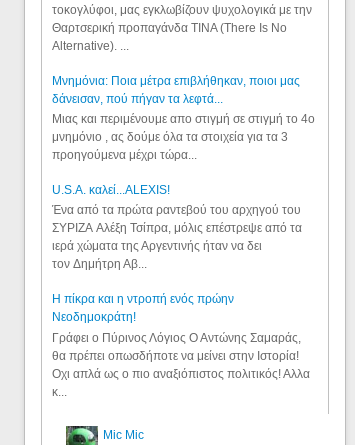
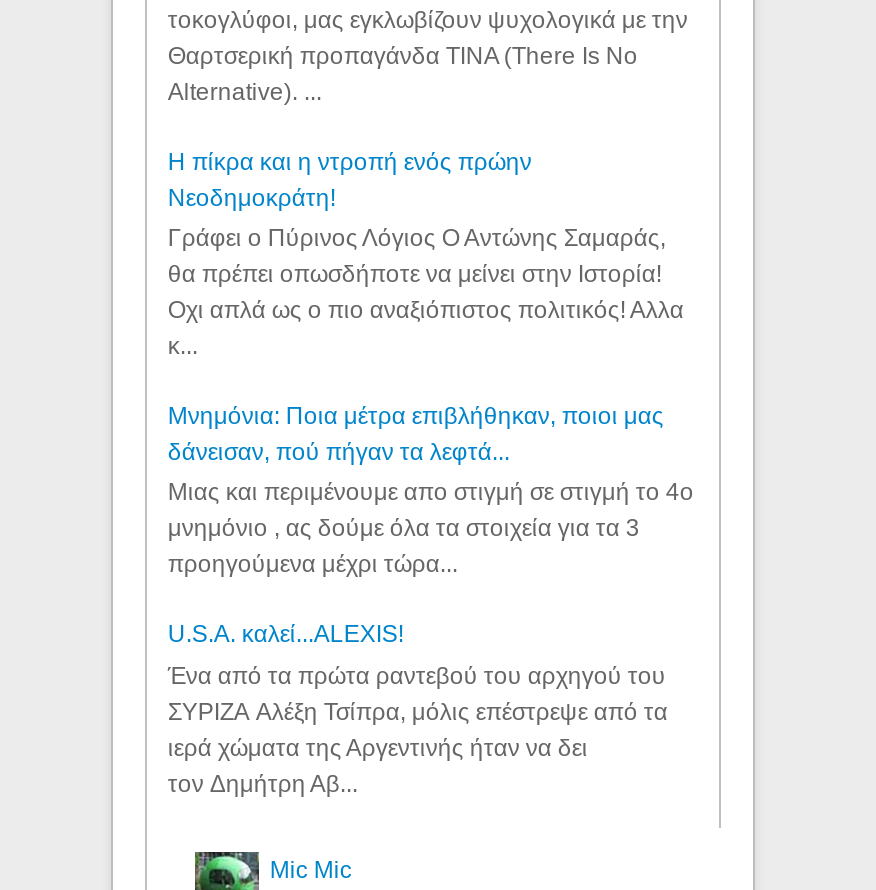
moved down: Μνημόνια: Ποια μέτρα επιβλήθηκαν, ποιοι μας | δάνεισαν, πού πήγαν τα λεφτά... | Μιας και περιμένουμε απο στιγμή σε στιγμή το 4ο | ... | ιερά χώματα της Αργεντινής ήταν να δει | τον Δημήτρη Αβ...

moved up: Η πίκρα και η ντροπή ενός πρώην | Νεοδημοκράτη! | Γράφει ο Πύρινος Λόγιος Ο Αντώνης Σαμαράς, | θα πρέπει οπωσδήποτε να μείνει στην Ιστορία! | Οχι απλά ως ο πιο αναξιόπιστος πολιτικός! Αλλα | κ...
